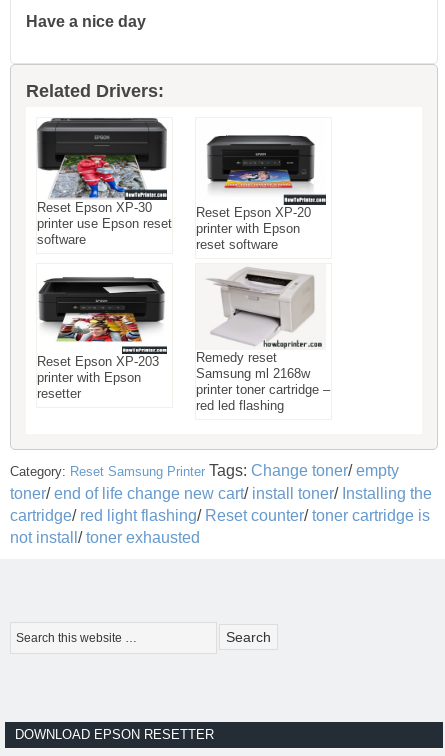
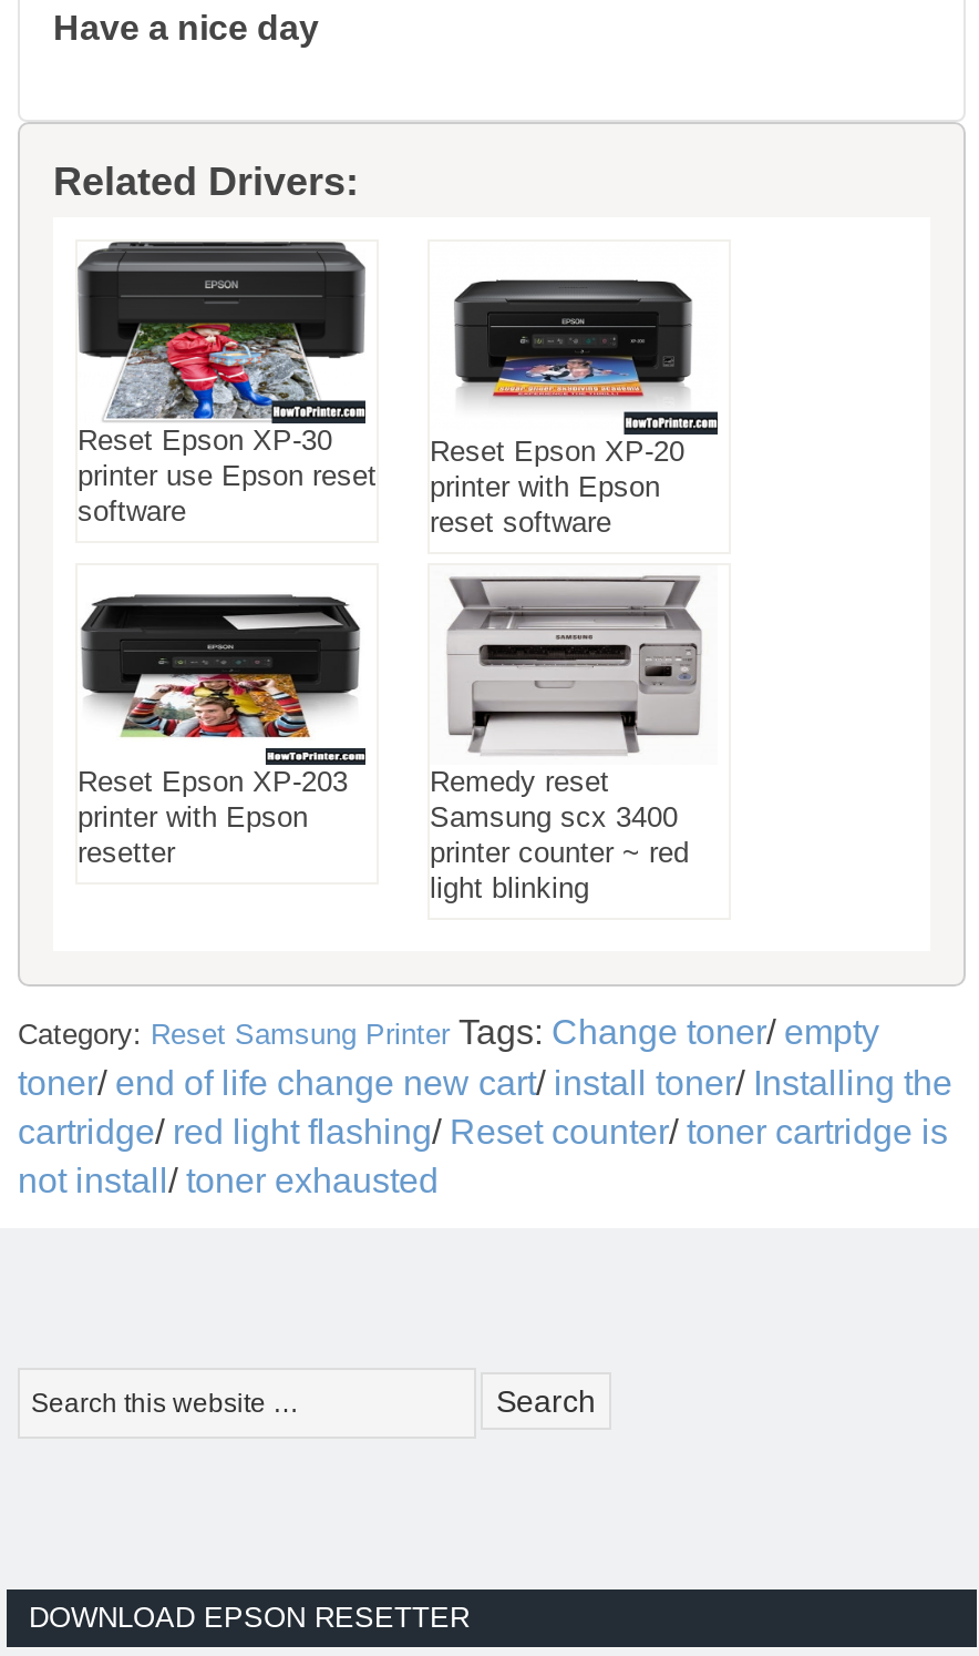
- [image]
- Samsung ml 2168w
- printer toner cartridge –
- red led flashing
+ [image]
+ Samsung scx 3400
+ printer counter ~ red
+ light blinking
